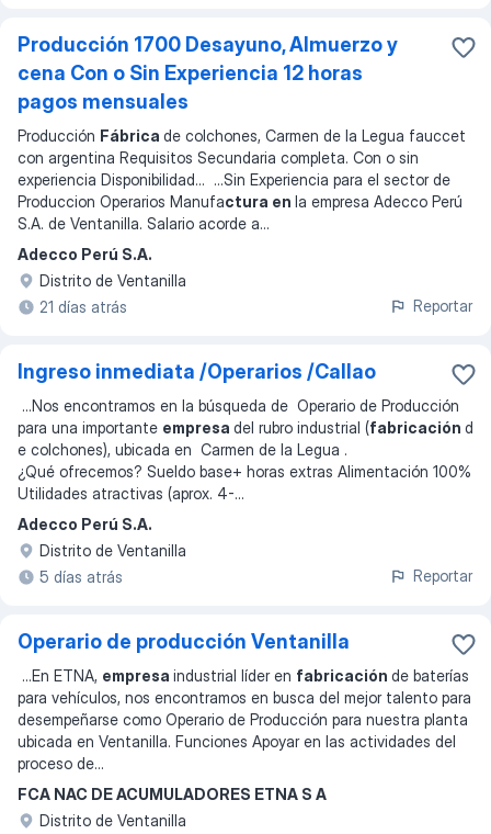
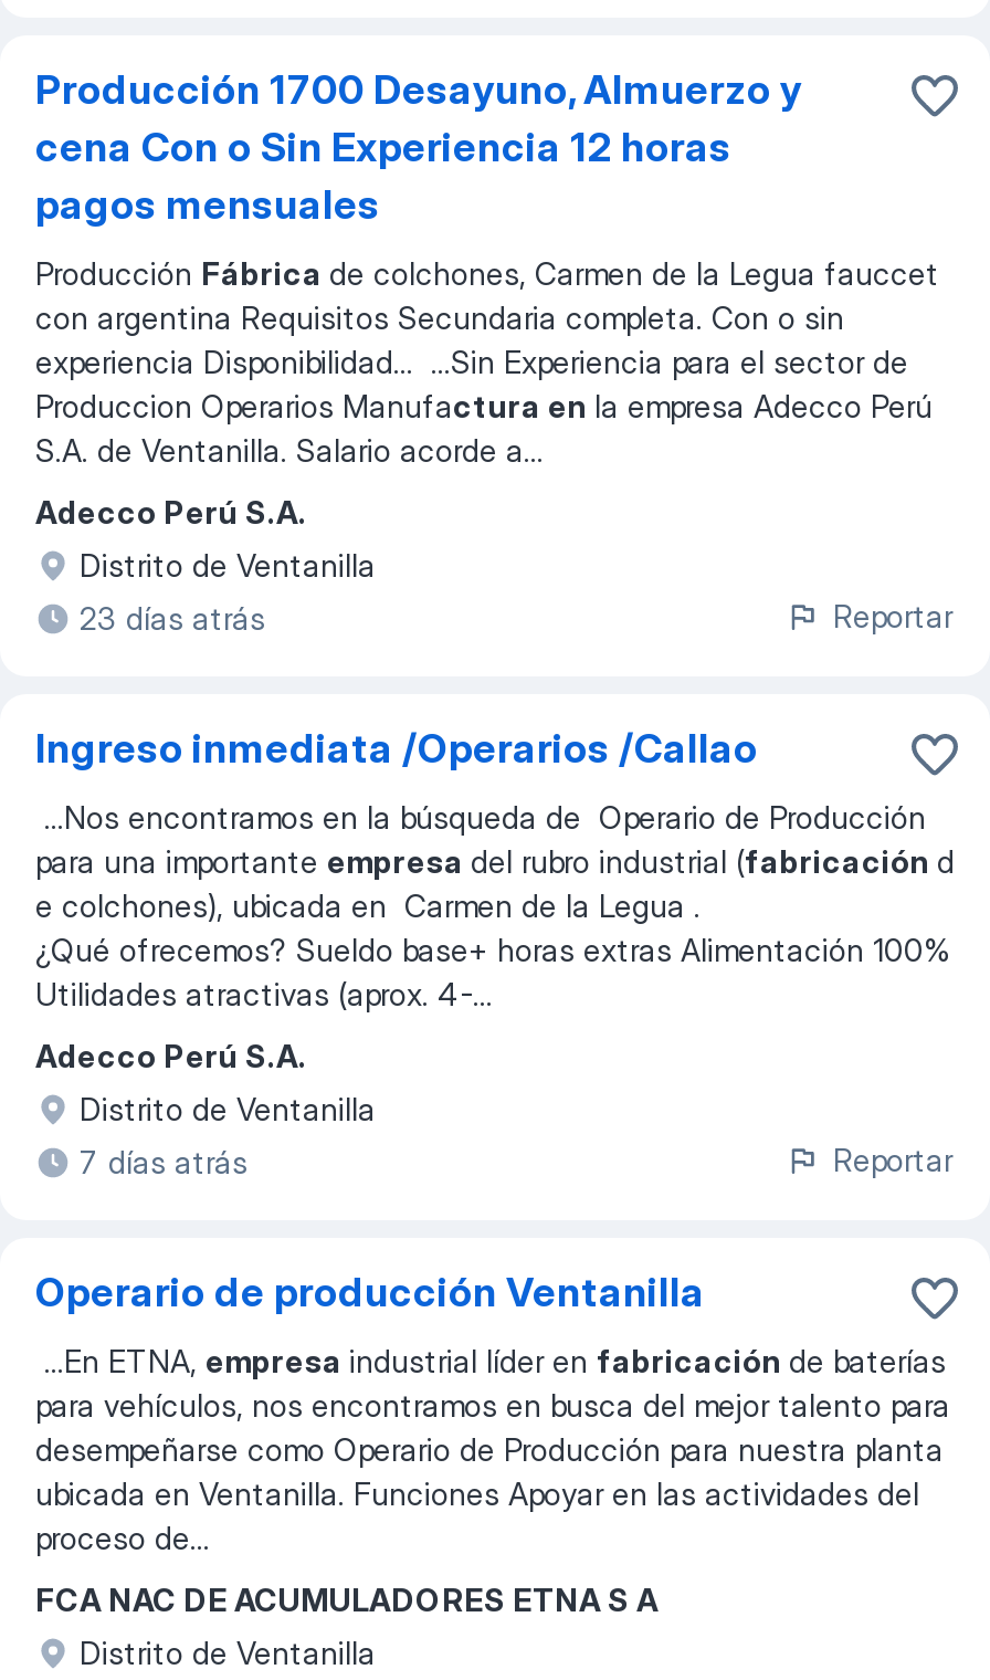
- 21 días atrás
+ 23 días atrás

- 5 días atrás
+ 7 días atrás
